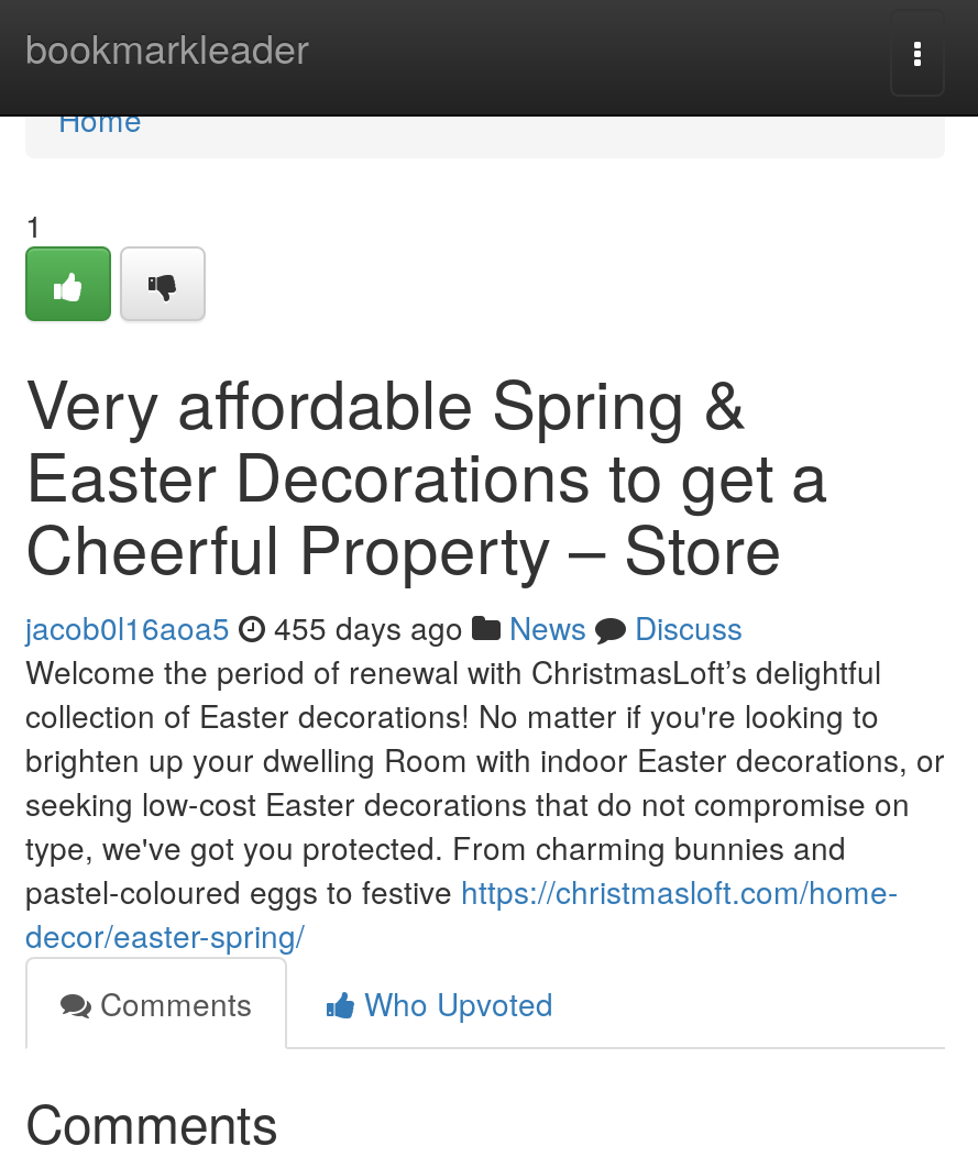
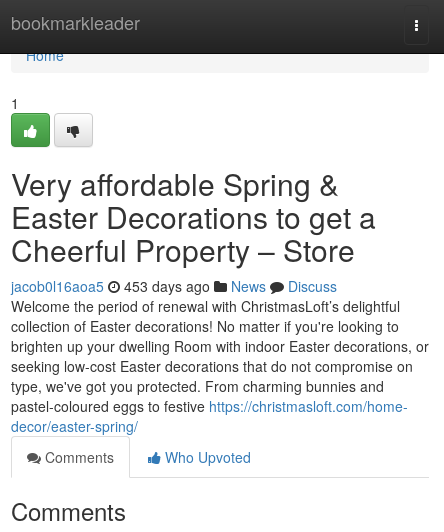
- jacob0l16aoa5 455 days ago News Discuss
+ jacob0l16aoa5 453 days ago News Discuss
